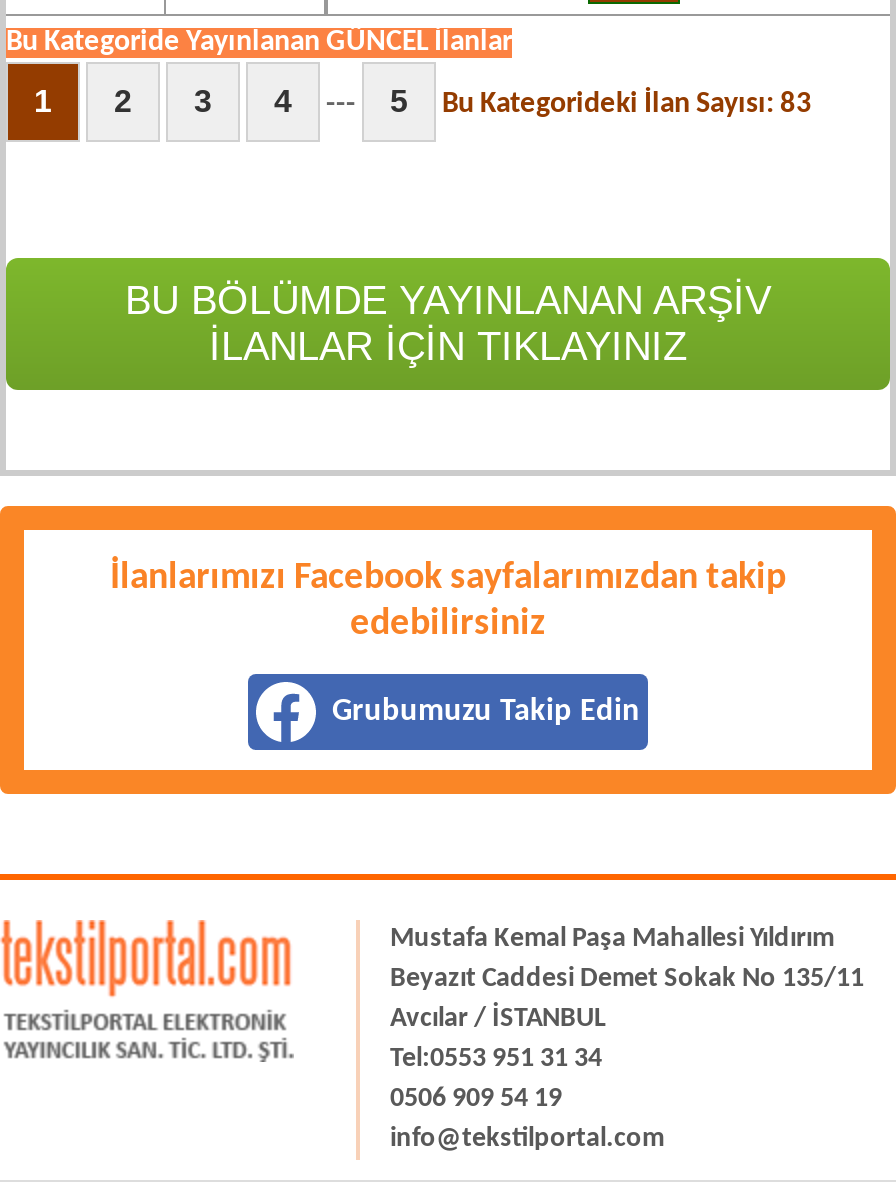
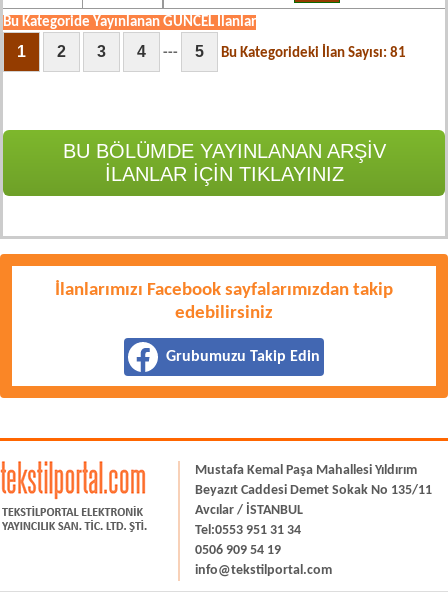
- Bu Kategorideki İlan Sayısı: 83
+ Bu Kategorideki İlan Sayısı: 81
